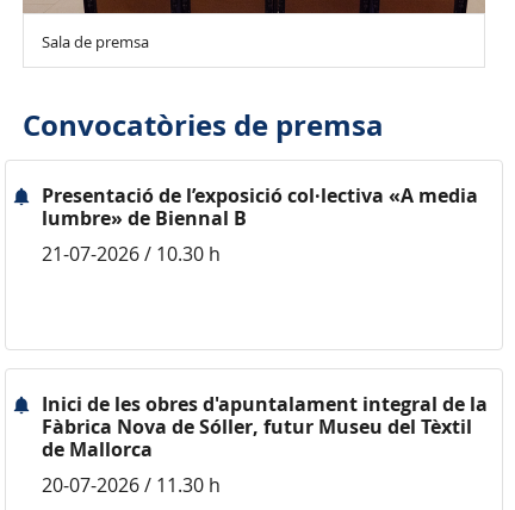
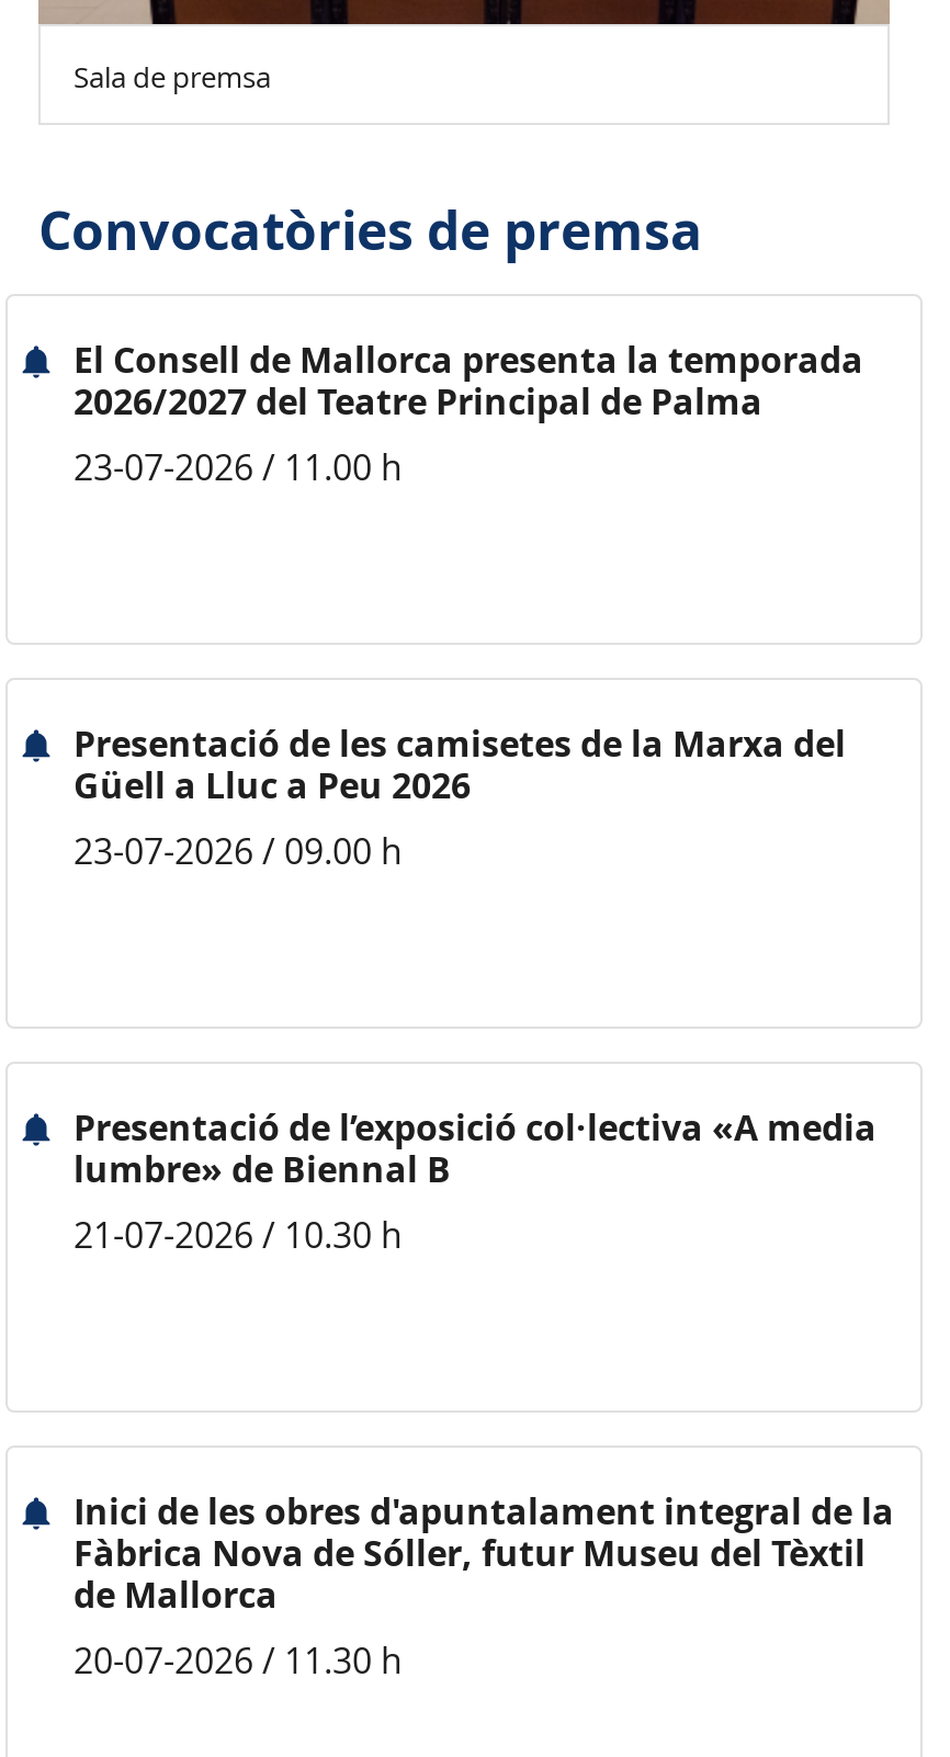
+ El Consell de Mallorca presenta la temporada
+ 2026/2027 del Teatre Principal de Palma
+ 23-07-2026 / 11.00 h

+ Presentació de les camisetes de la Marxa del
+ Güell a Lluc a Peu 2026
+ 23-07-2026 / 09.00 h
